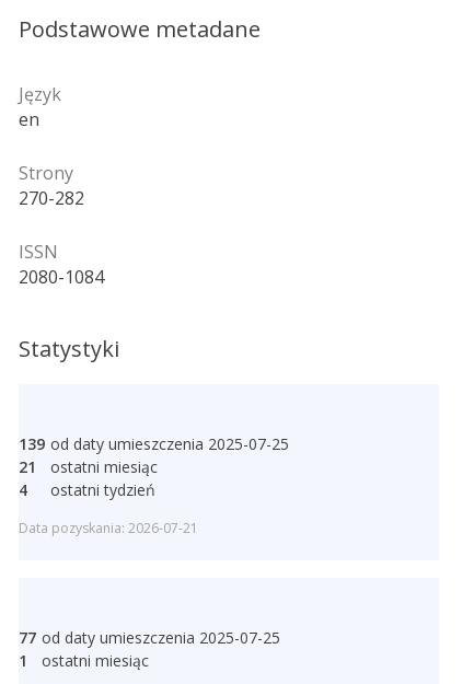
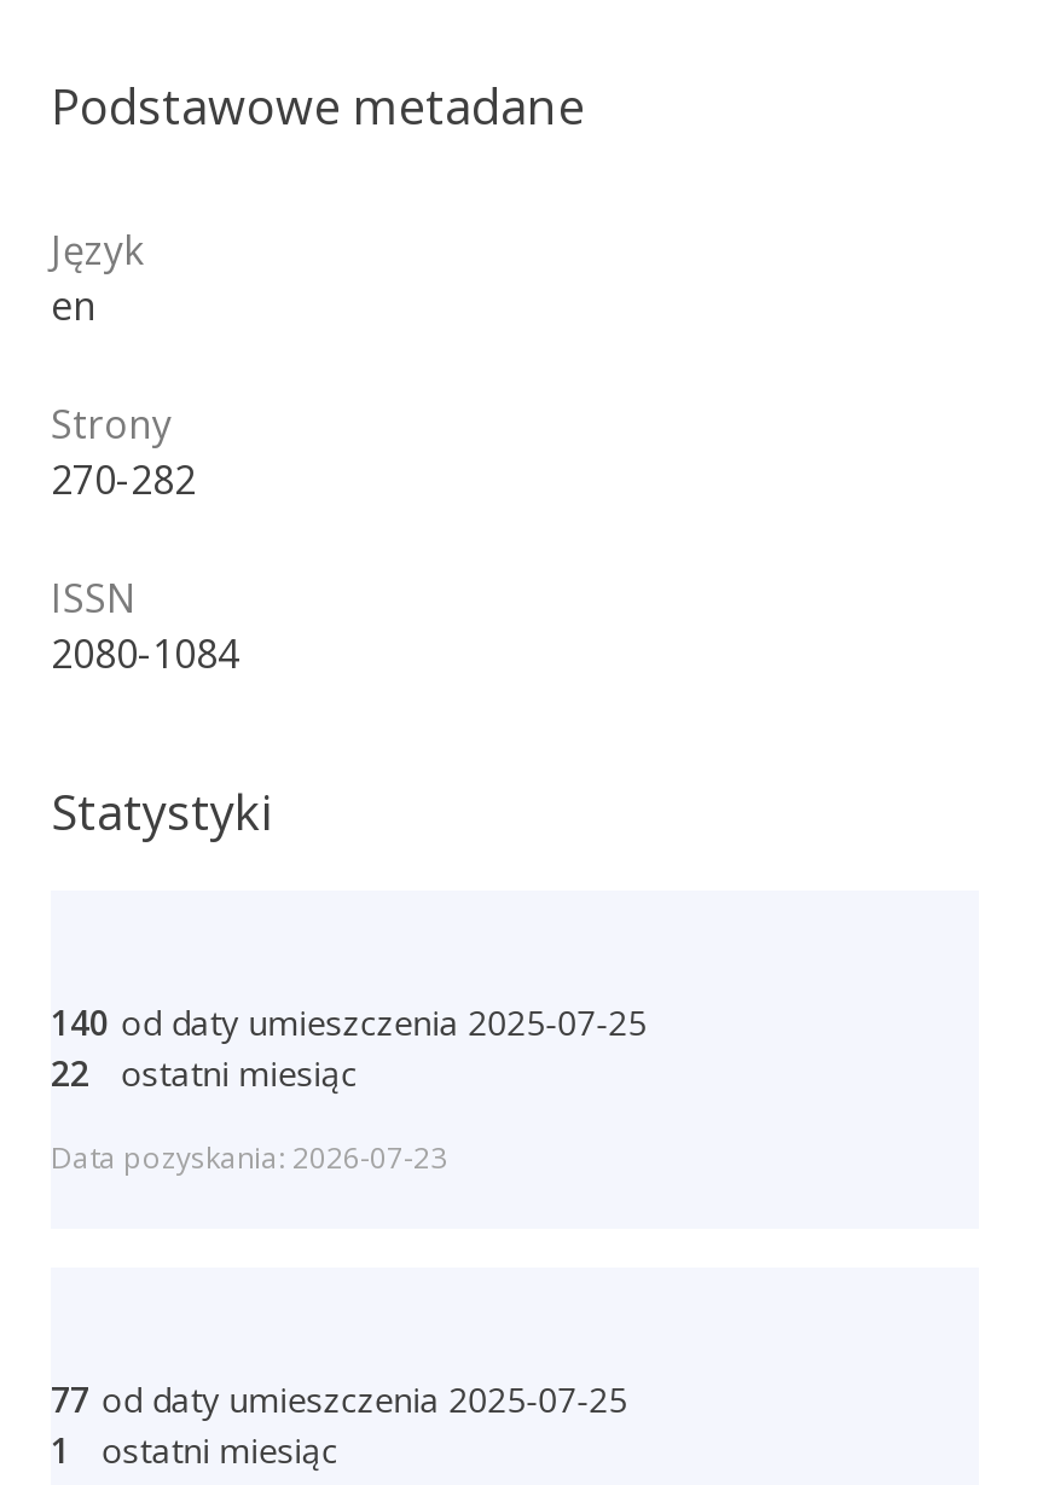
- 139 od daty umieszczenia 2025-07-25
+ 140 od daty umieszczenia 2025-07-25

- 21 ostatni miesiąc
+ 22 ostatni miesiąc

- 4
- ostatni tydzień
- Data pozyskania: 2026-07-21
+ Data pozyskania: 2026-07-23
